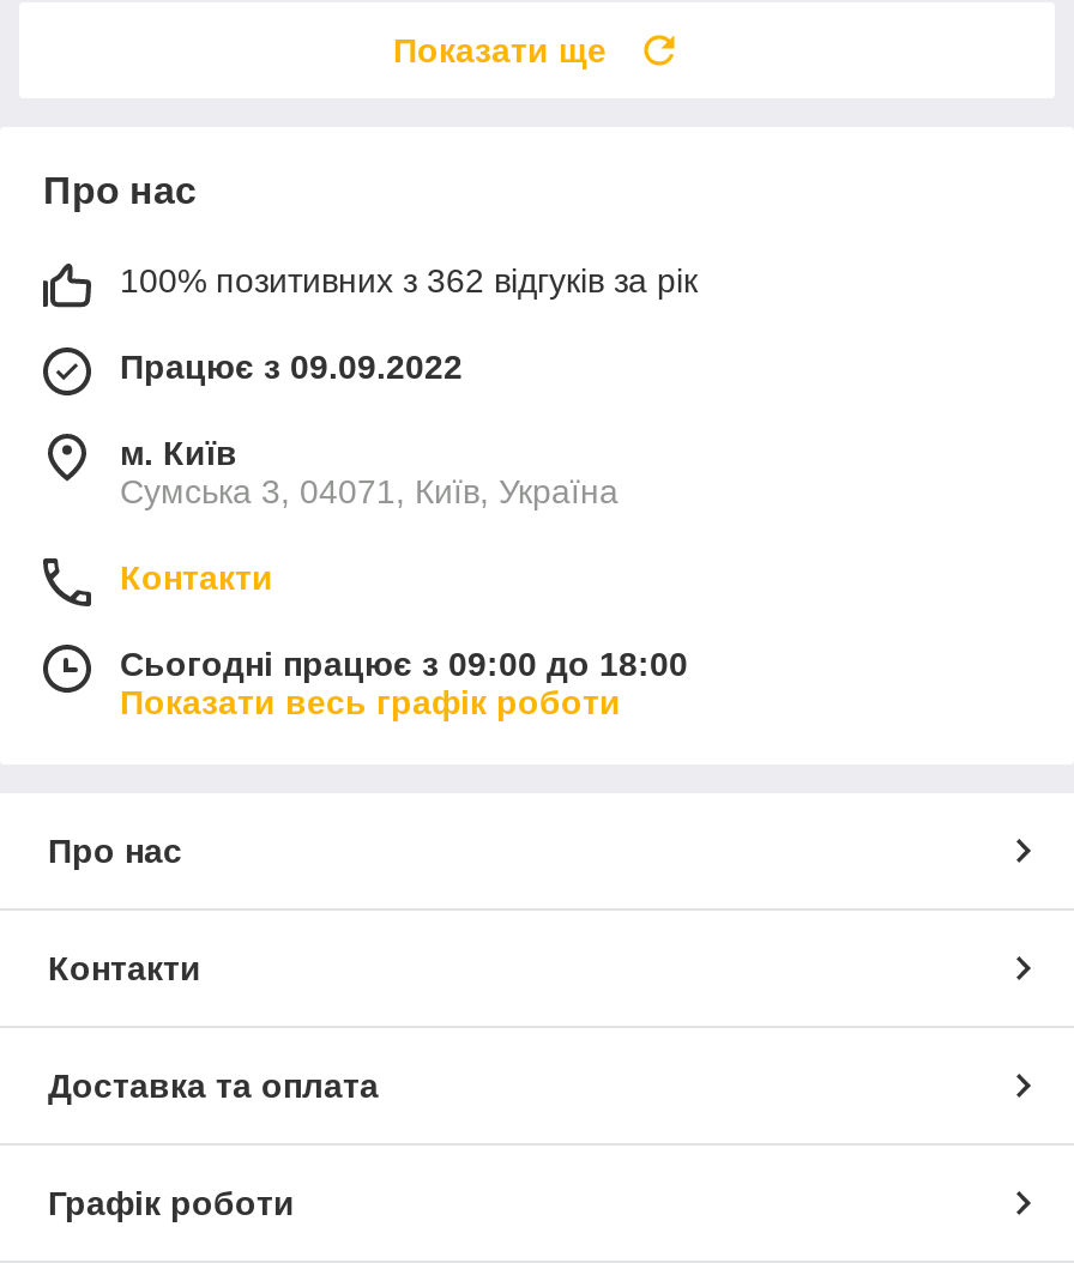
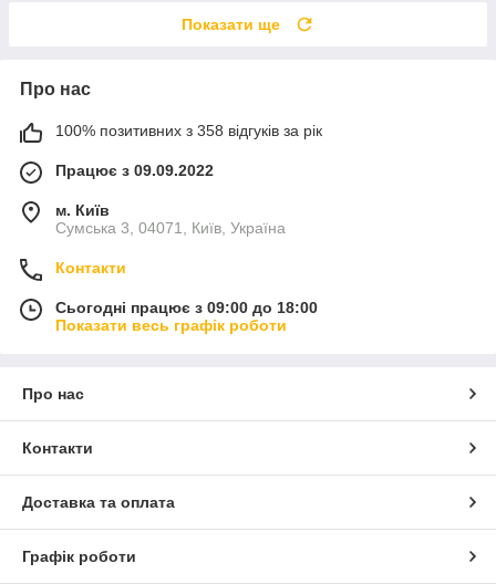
- 100% позитивних з 362 відгуків за рік
+ 100% позитивних з 358 відгуків за рік
